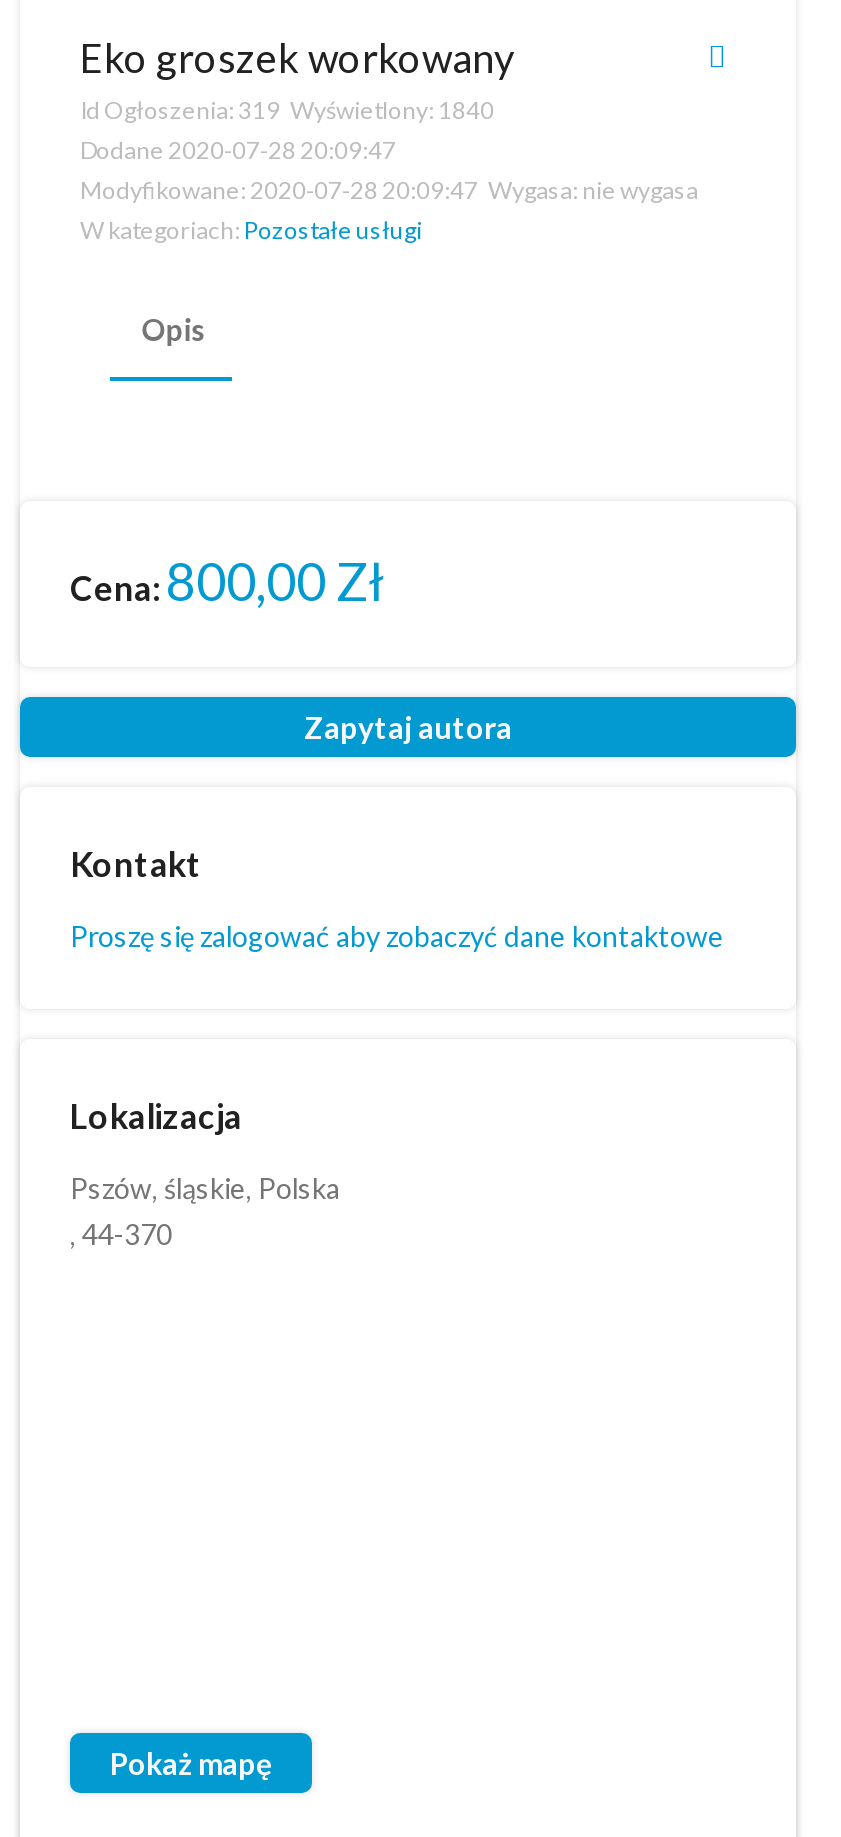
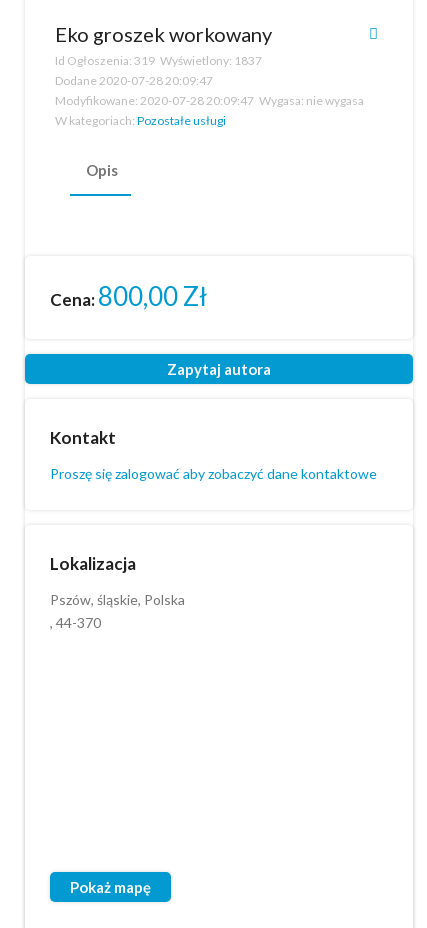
- Id Ogłoszenia: 319 Wyświetlony: 1840
+ Id Ogłoszenia: 319 Wyświetlony: 1837
